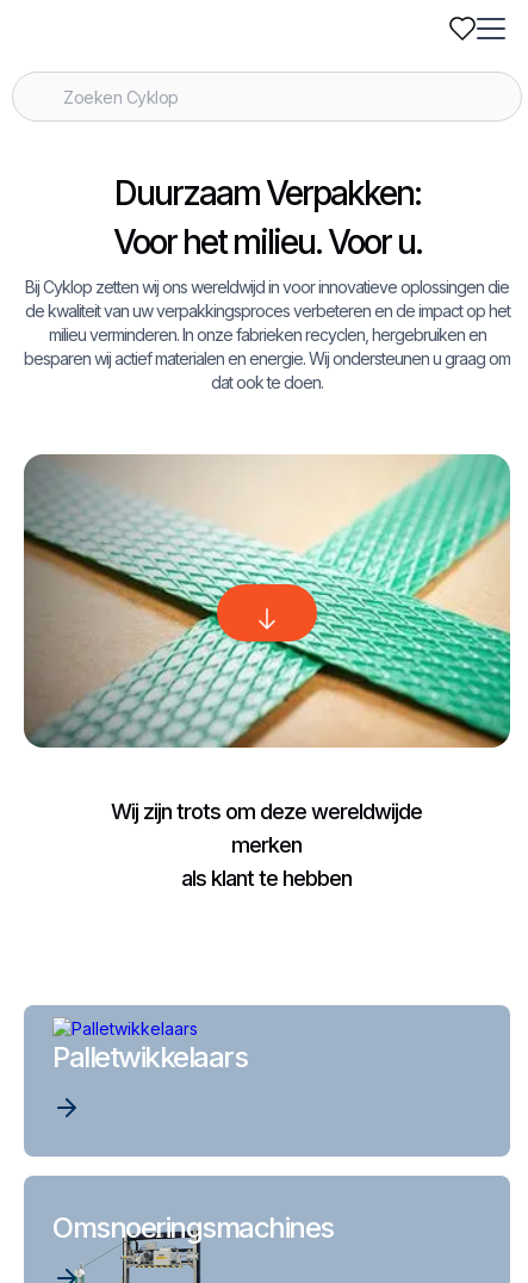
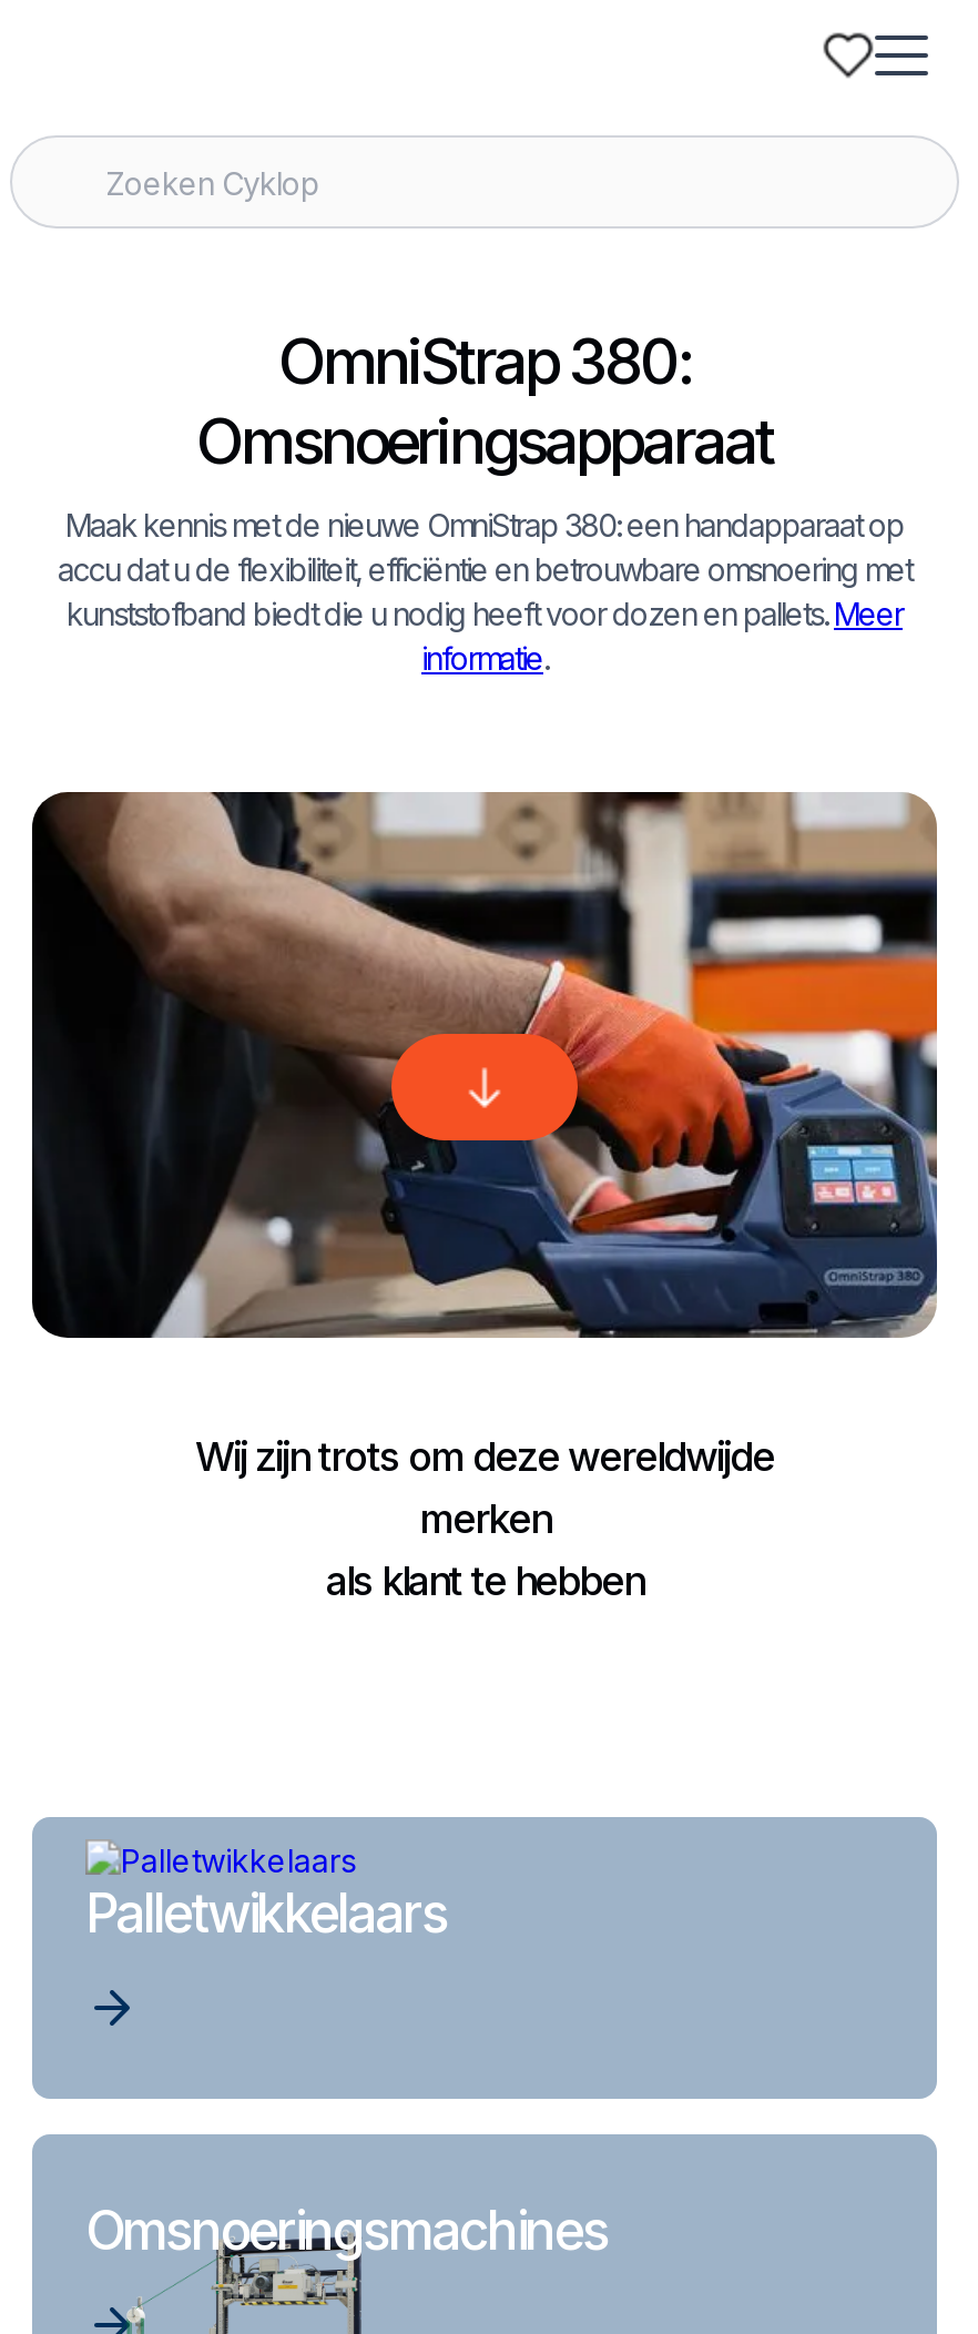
- Duurzaam Verpakken:
- Voor het milieu. Voor u.
- Bij Cyklop zetten wij ons wereldwijd in voor innovatieve oplossingen die
- de kwaliteit van uw verpakkingsproces verbeteren en de impact op het
- milieu verminderen. In onze fabrieken recyclen, hergebruiken en
- besparen wij actief materialen en energie. Wij ondersteunen u graag om
- dat ook te doen.
+ OmniStrap 380:
+ Omsnoeringsapparaat
+ Maak kennis met de nieuwe OmniStrap 380: een handapparaat op
+ accu dat u de flexibiliteit, efficiëntie en betrouwbare omsnoering met
+ kunststofband biedt die u nodig heeft voor dozen en pallets. Meer
+ informatie

- [image]
+ [image]
